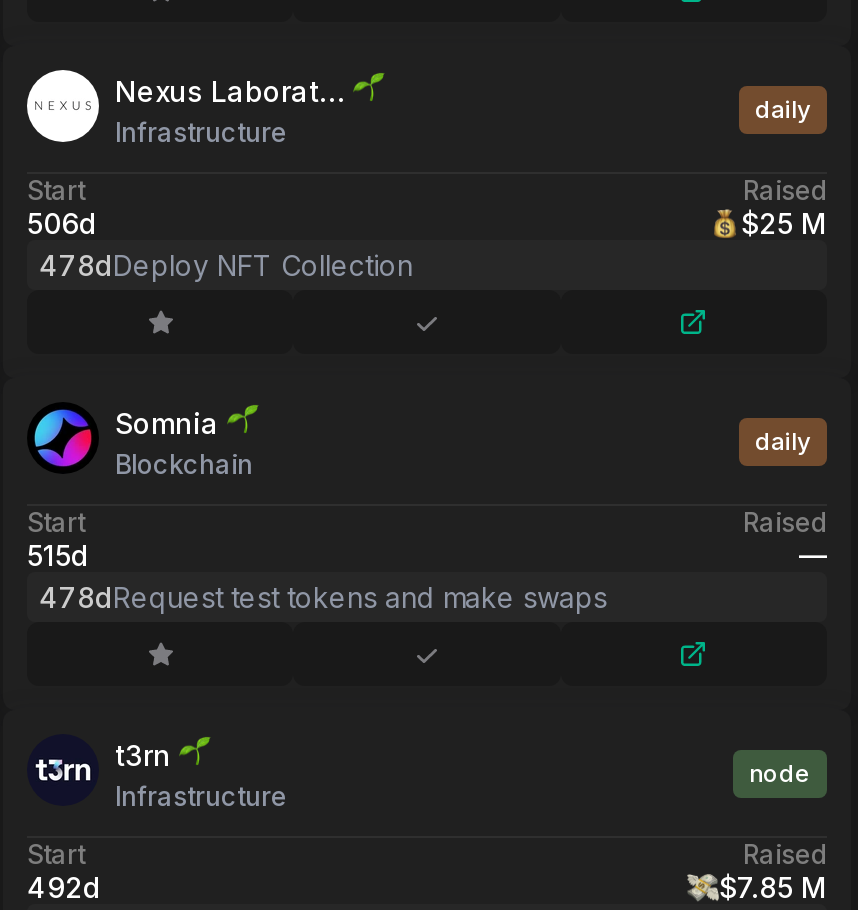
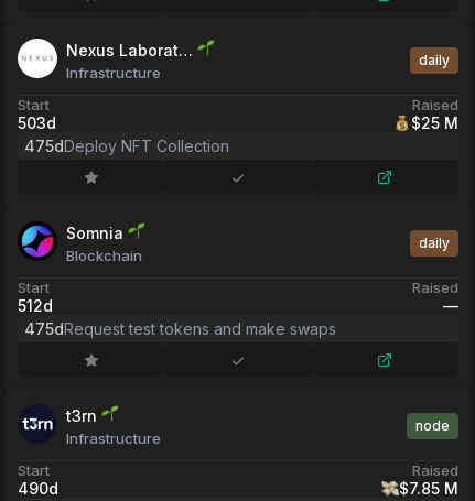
- 506d
+ 503d

- 478dDeploy NFT Collection
+ 475dDeploy NFT Collection

- 515d
+ 512d

- 478dRequest test tokens and make swaps
+ 475dRequest test tokens and make swaps

- 492d
+ 490d
